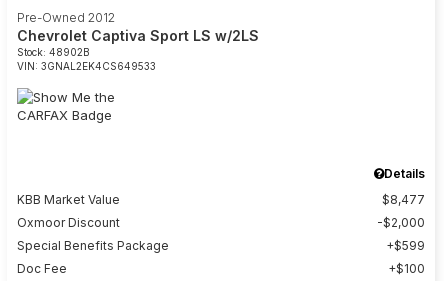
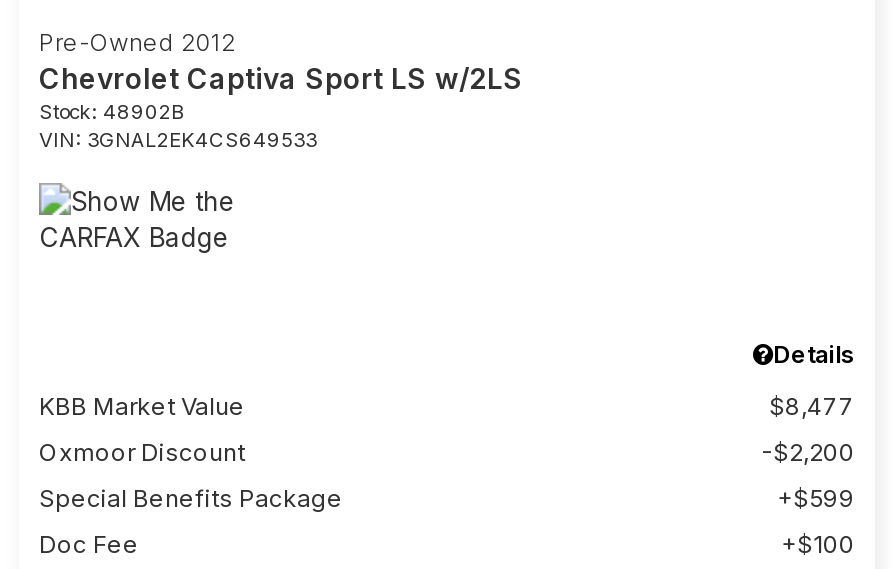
- $2,000
+ $2,200
